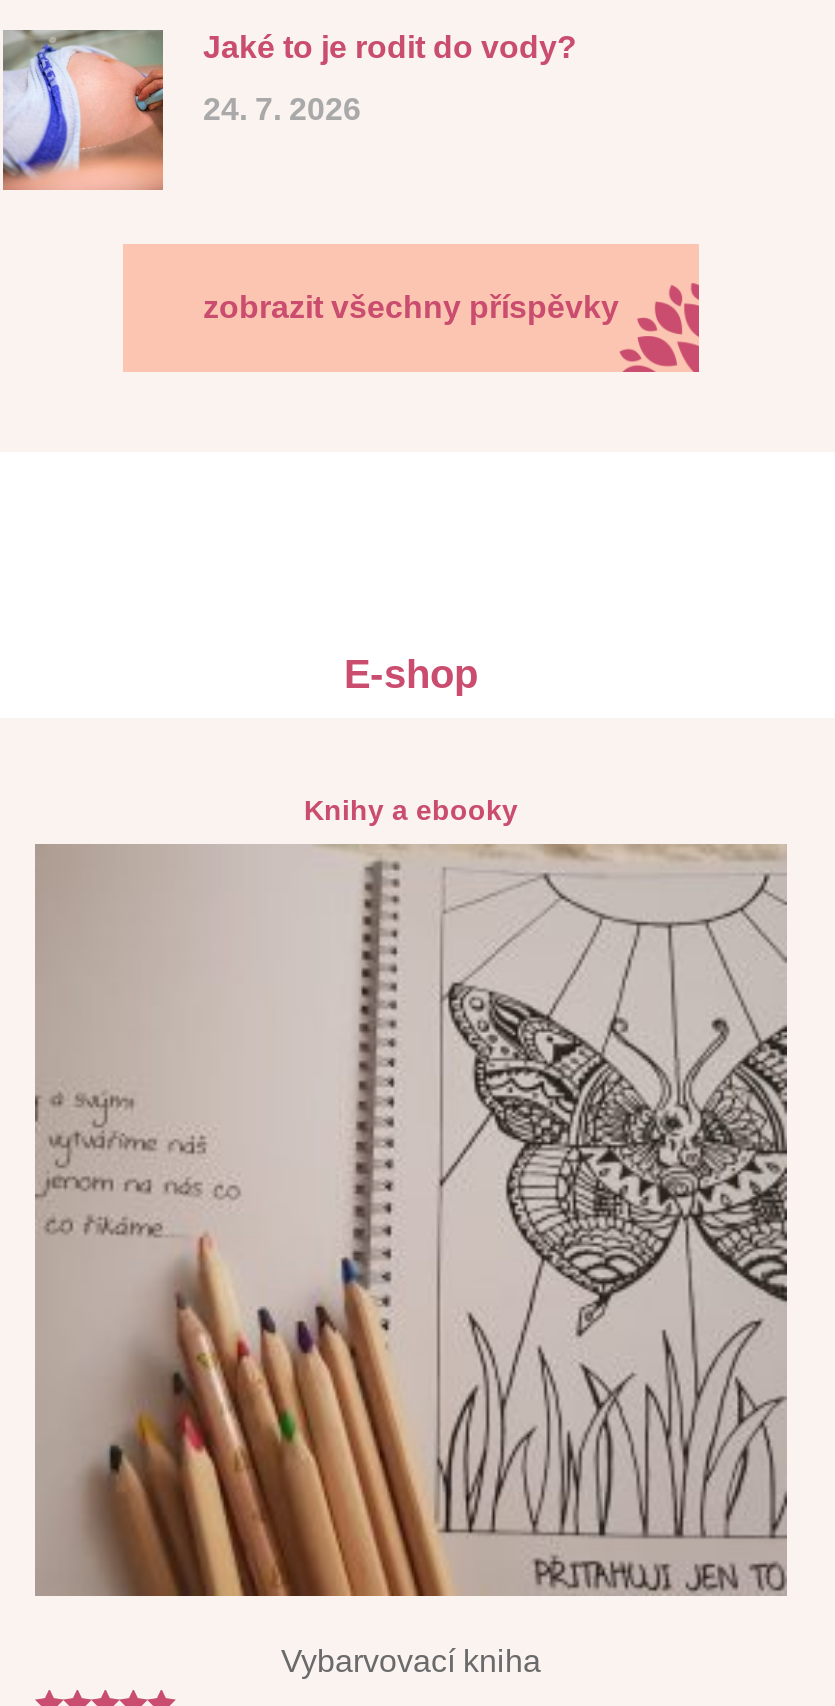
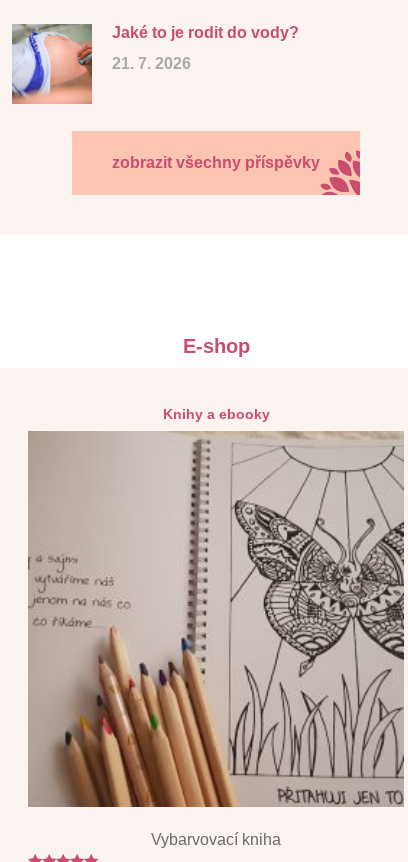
- 24. 7. 2026
+ 21. 7. 2026
